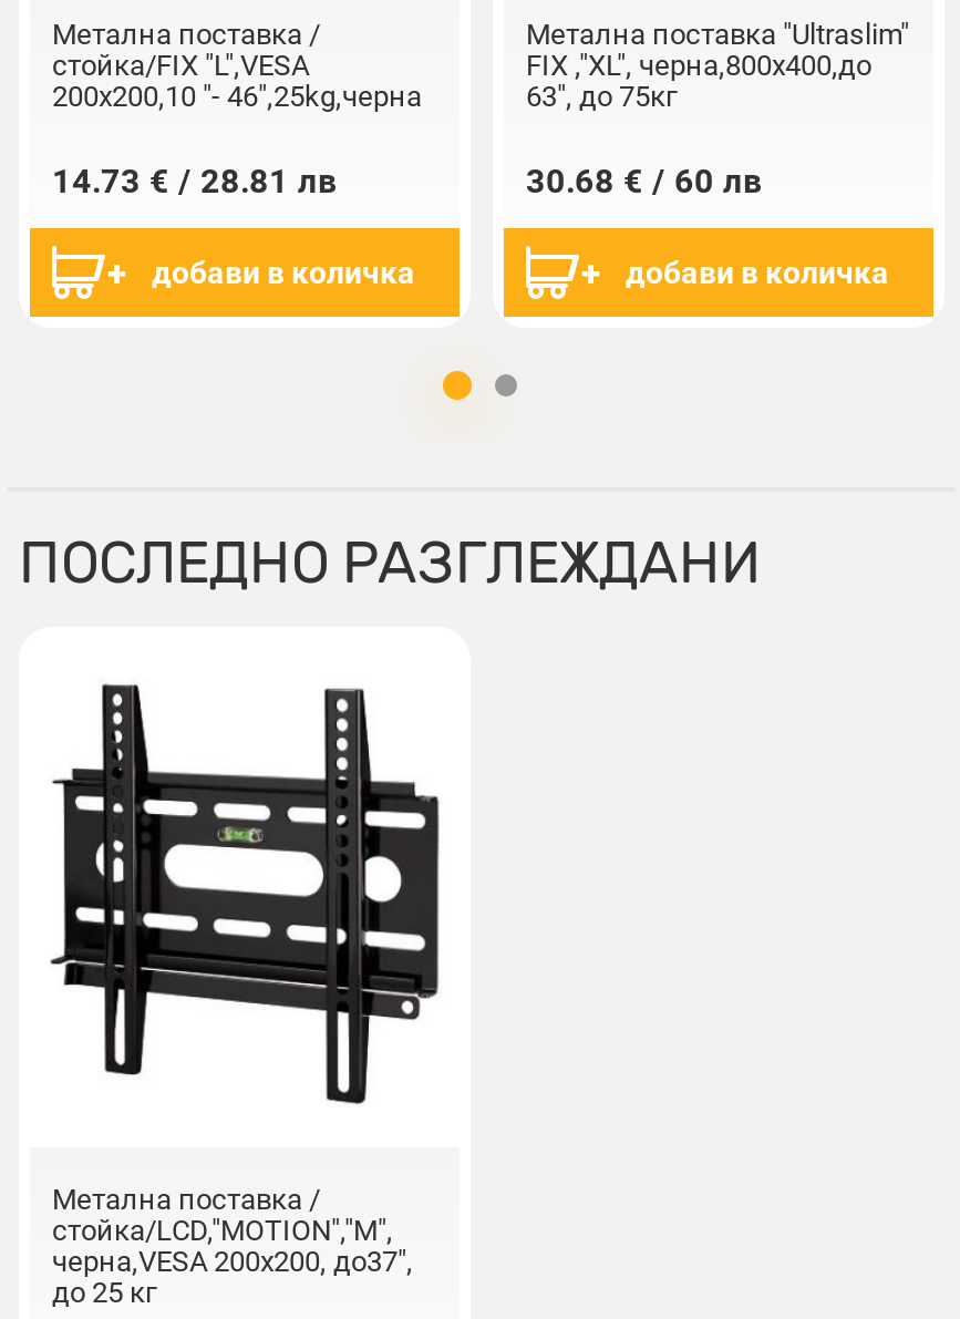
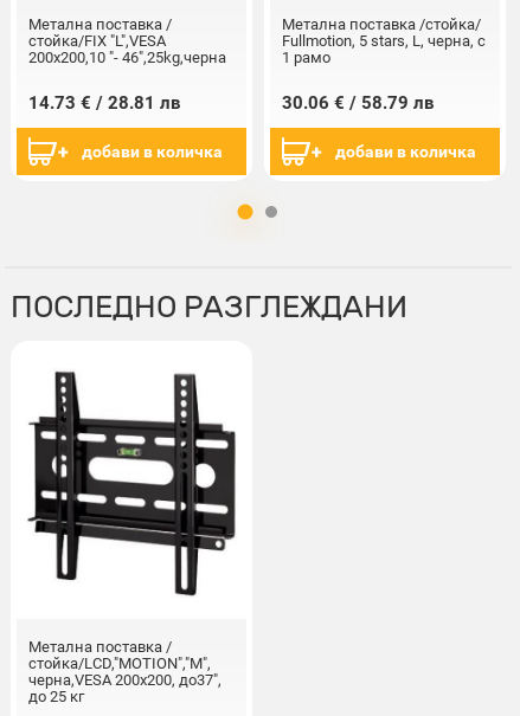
- Метална поставка "Ultraslim"
- FIX ,"XL", черна,800х400,до
- 63", до 75кг
+ Метална поставка /стойка/
+ Fullmotion, 5 stars, L, черна, с
+ 1 рамо

- 30.68 € / 60 лв
+ 30.06 € / 58.79 лв
